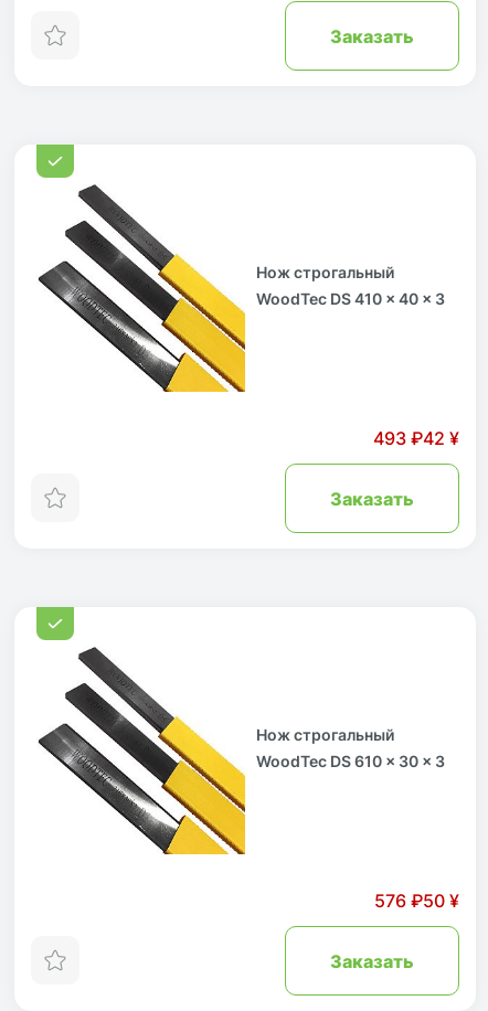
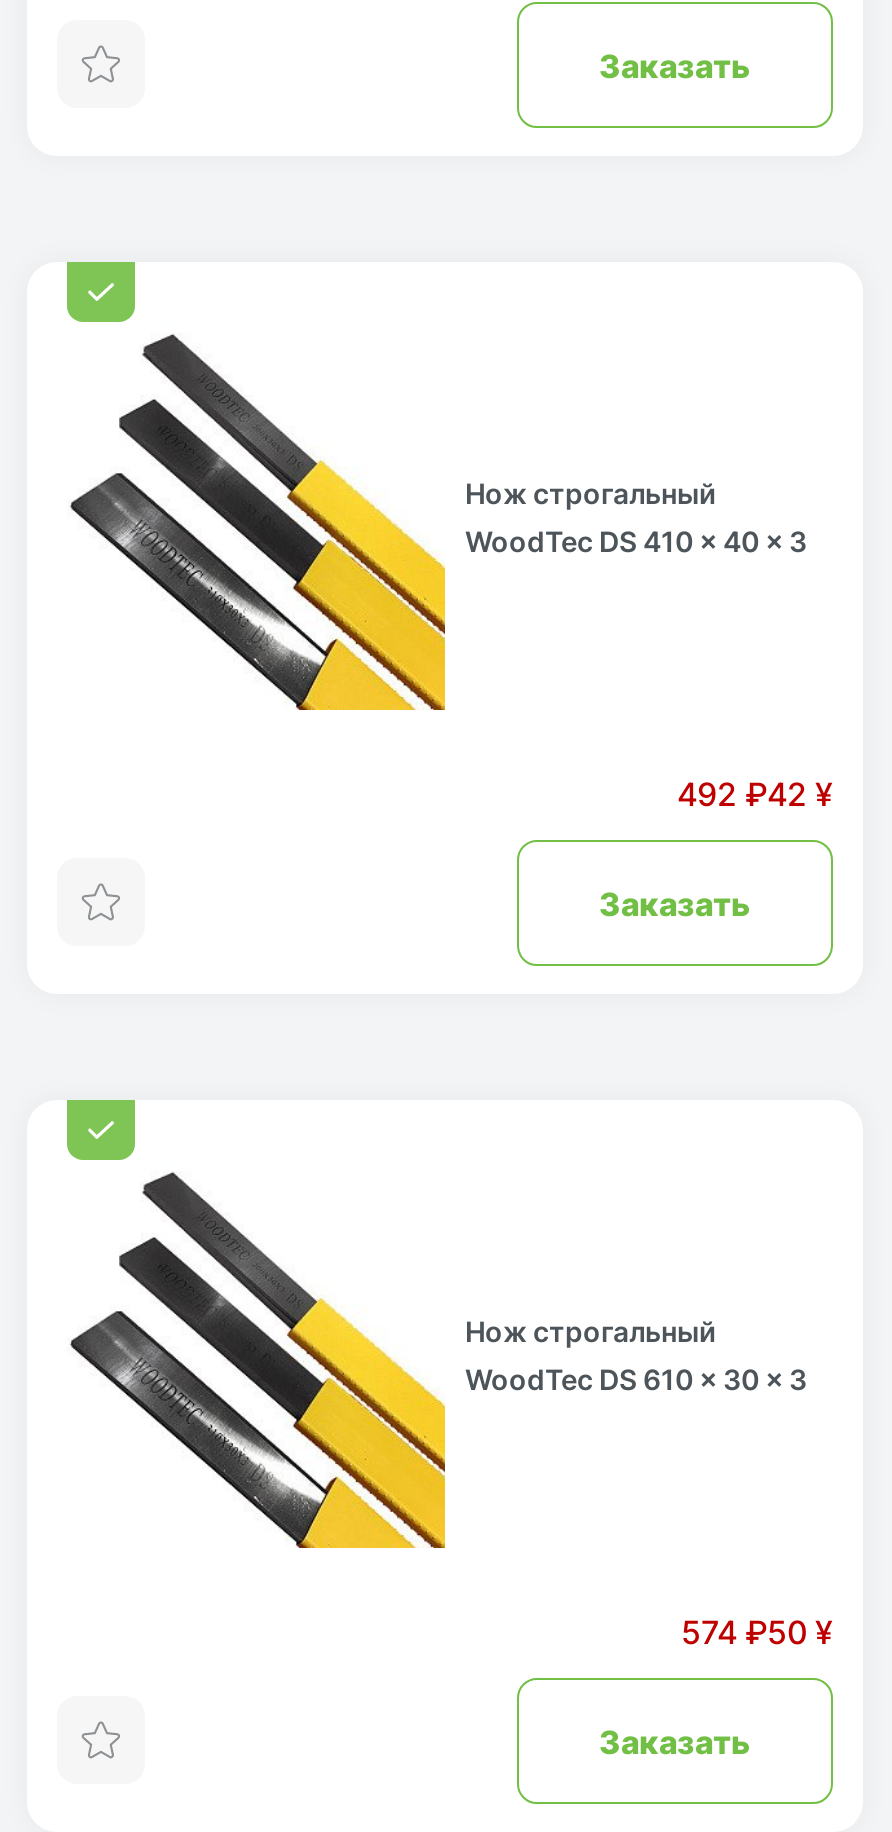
- 493 ₽42 ¥
+ 492 ₽42 ¥

- 576 ₽50 ¥
+ 574 ₽50 ¥
